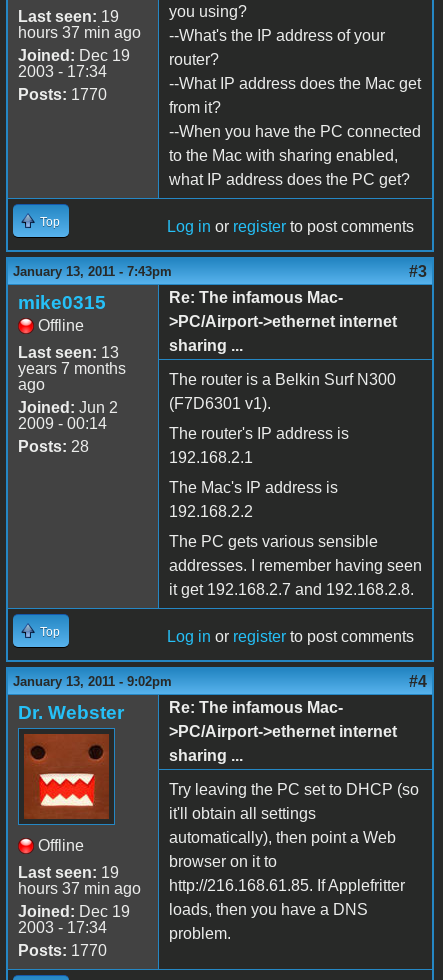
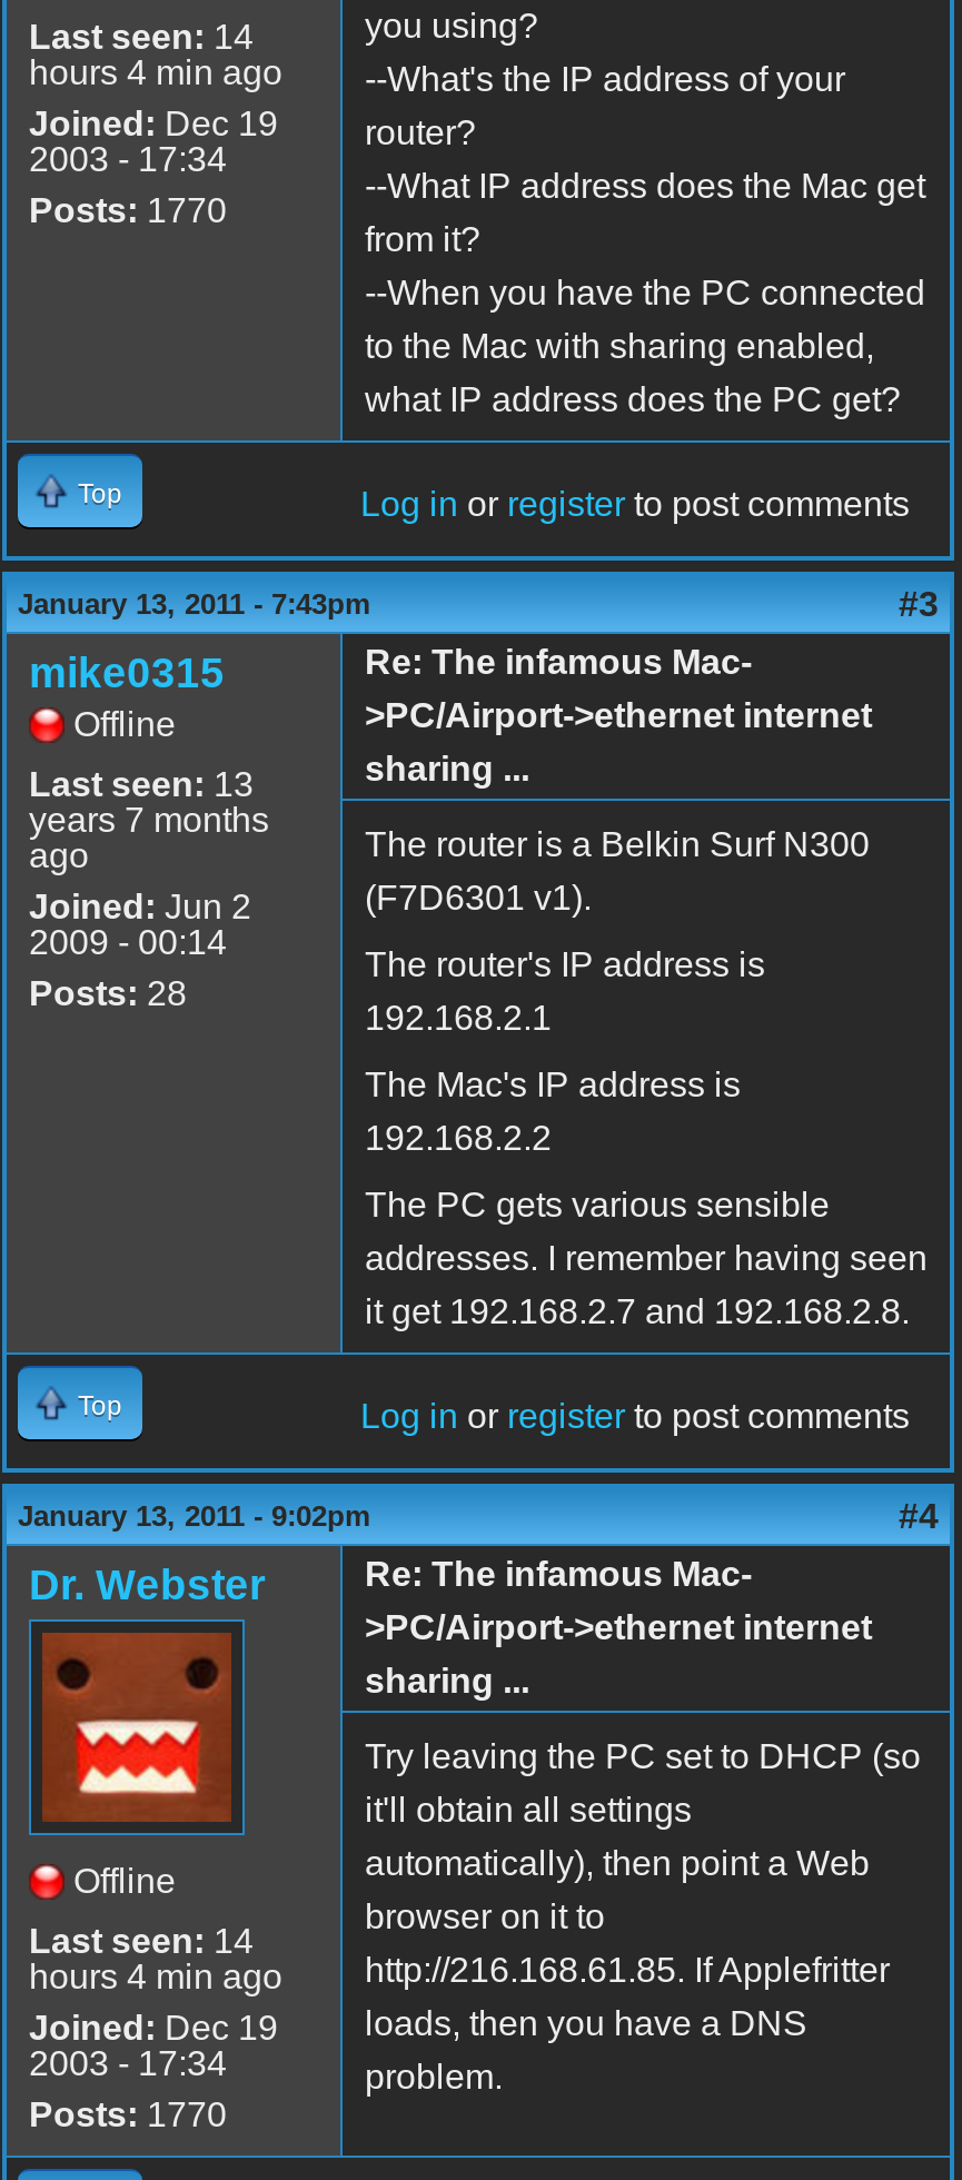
- Last seen: 19
+ Last seen: 14

- hours 37 min ago
+ hours 4 min ago

- Last seen: 19
+ Last seen: 14

- hours 37 min ago
+ hours 4 min ago
